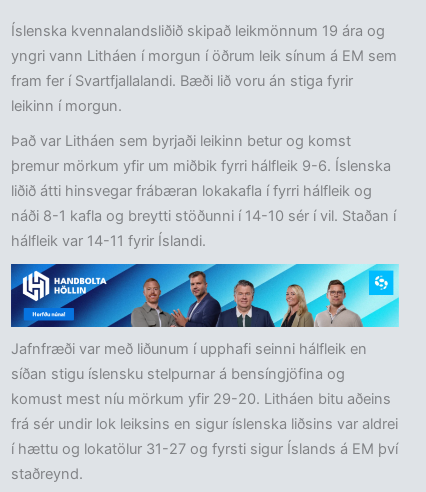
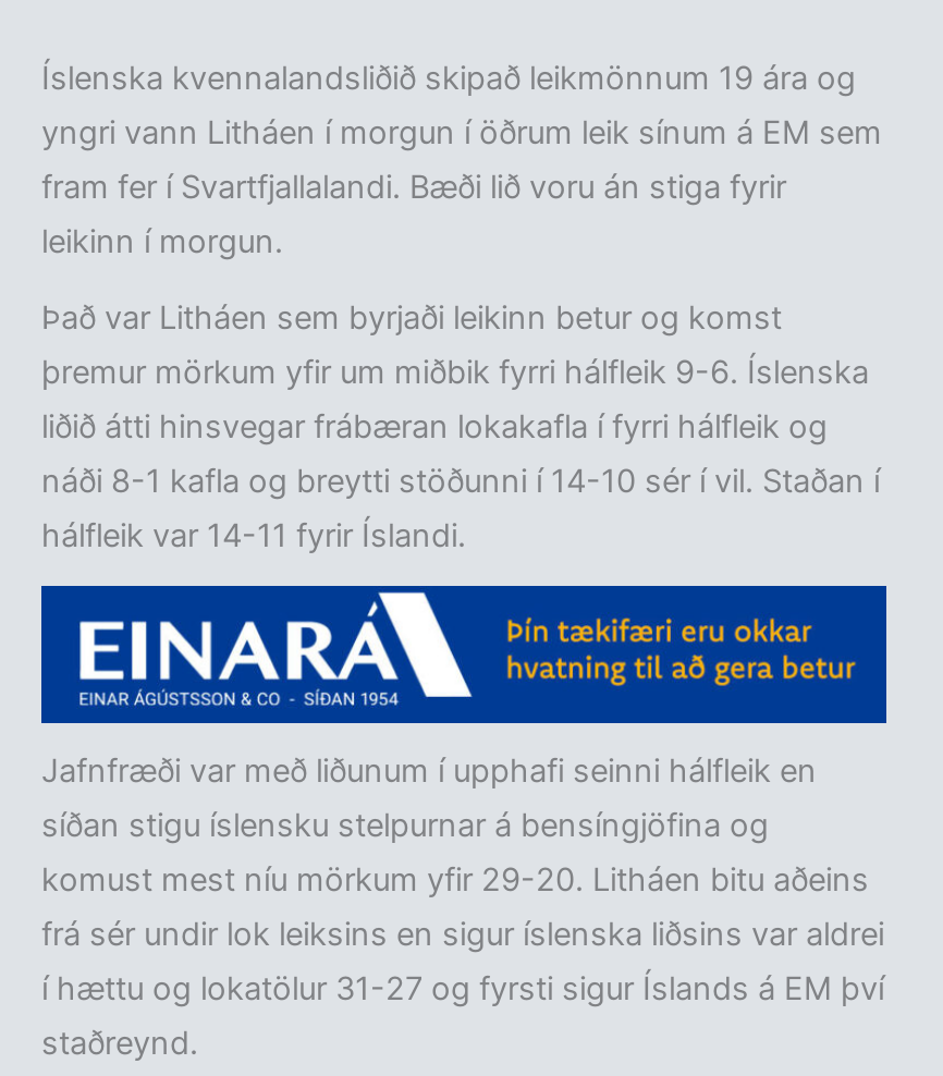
- [image]
+ [image]
